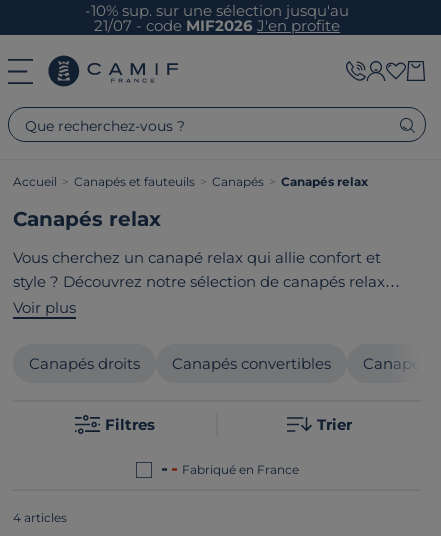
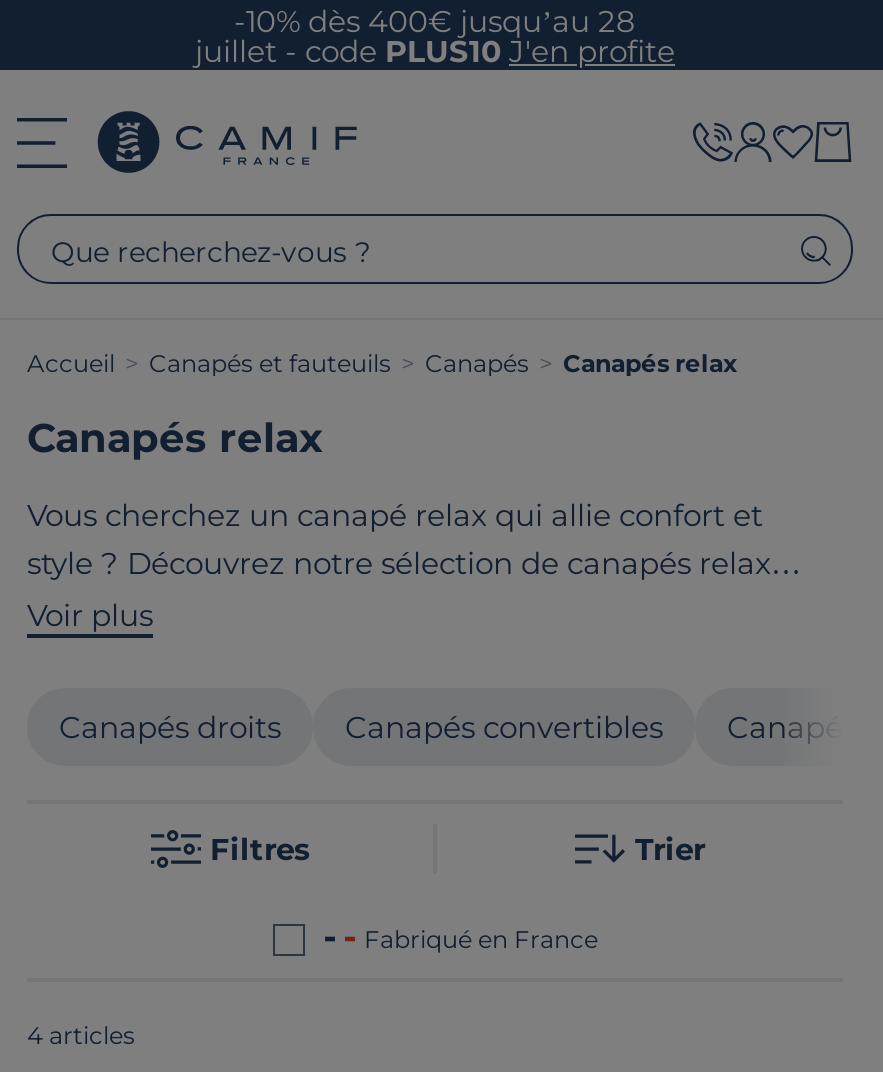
- -10% sup. sur une sélection jusqu'au
- 21/07 - codeMIF2026 J'en profite
+ -10% dès 400€ jusqu’au 28
+ juillet - codePLUS10 J'en profite
